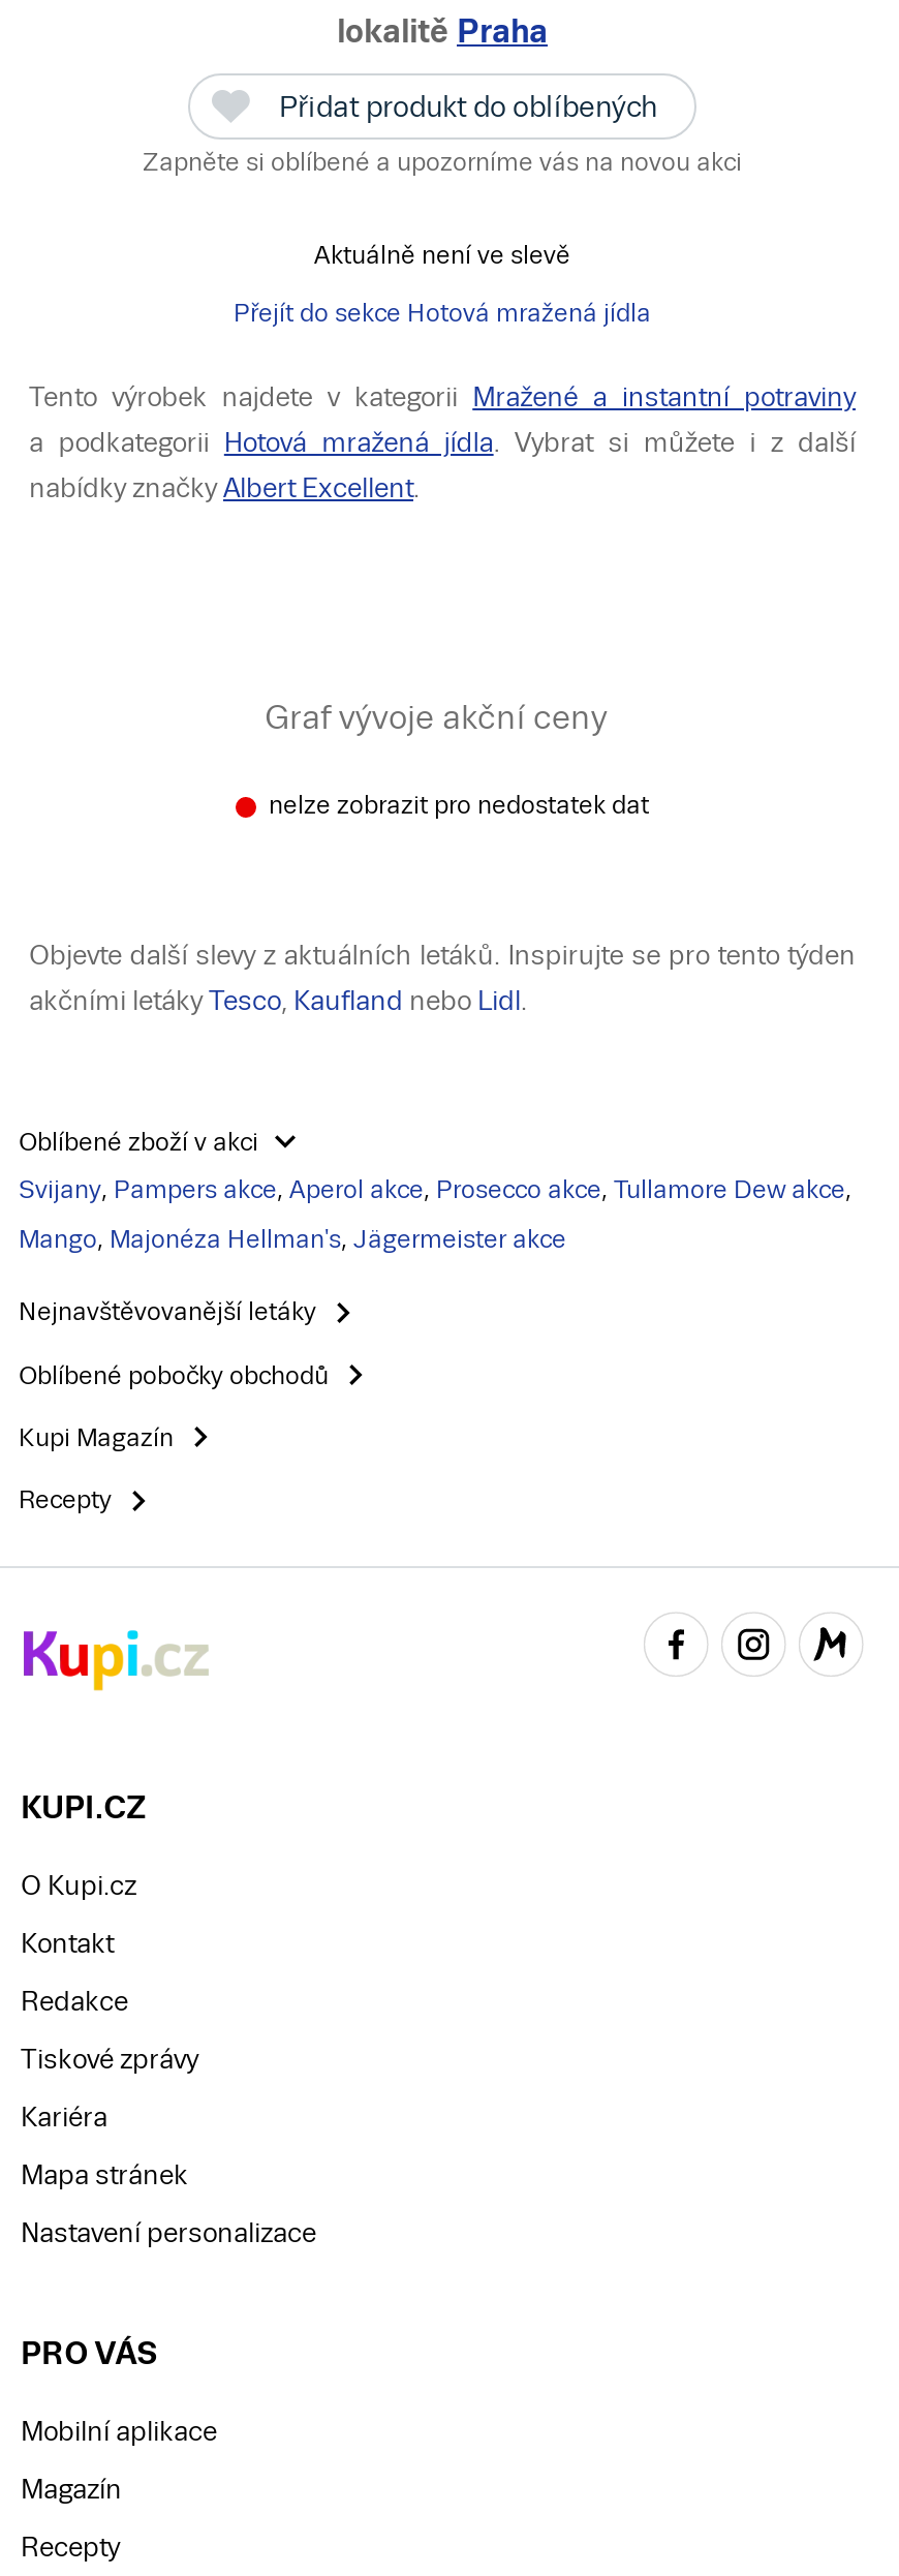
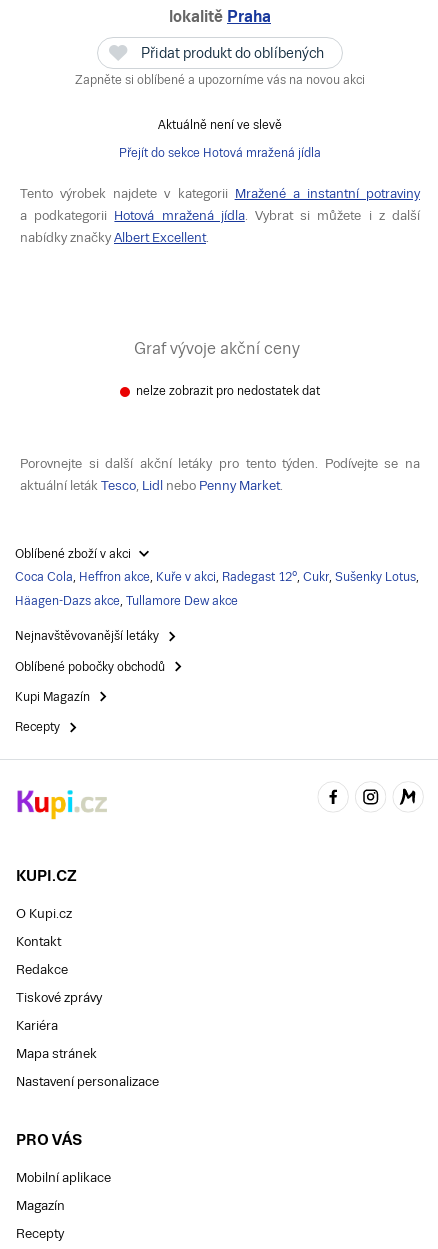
- Objevte další slevy z aktuálních letáků. Inspirujte se pro tento týden
+ Porovnejte si další akční letáky pro tento týden. Podívejte se na

- akčními letákyTesco, Kaufland nebo Lidl.
+ aktuální letákTesco, Lidl nebo Penny Market.

- Svijany, Pampers akce, Aperol akce, Prosecco akce, Tullamore Dew akce,
+ Coca Cola, Heffron akce, Kuře v akci, Radegast 12°, Cukr, Sušenky Lotus,

- Mango, Majonéza Hellman's, Jägermeister akce
+ Häagen-Dazs akce, Tullamore Dew akce
